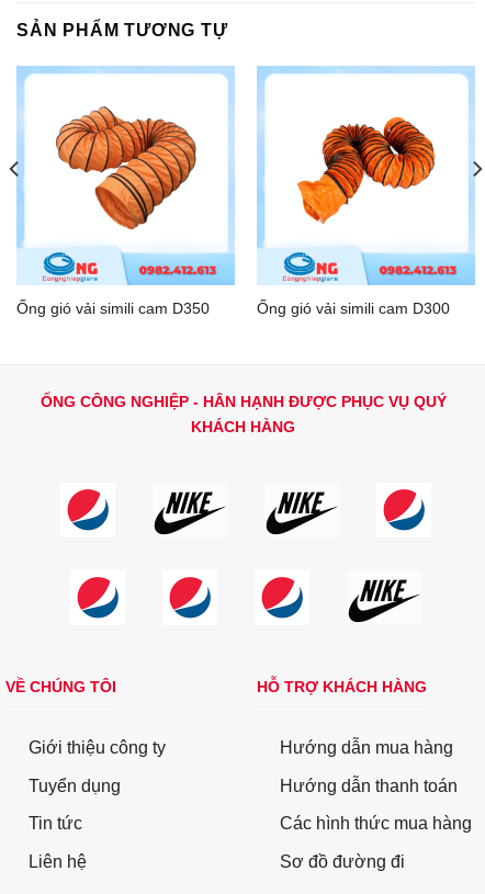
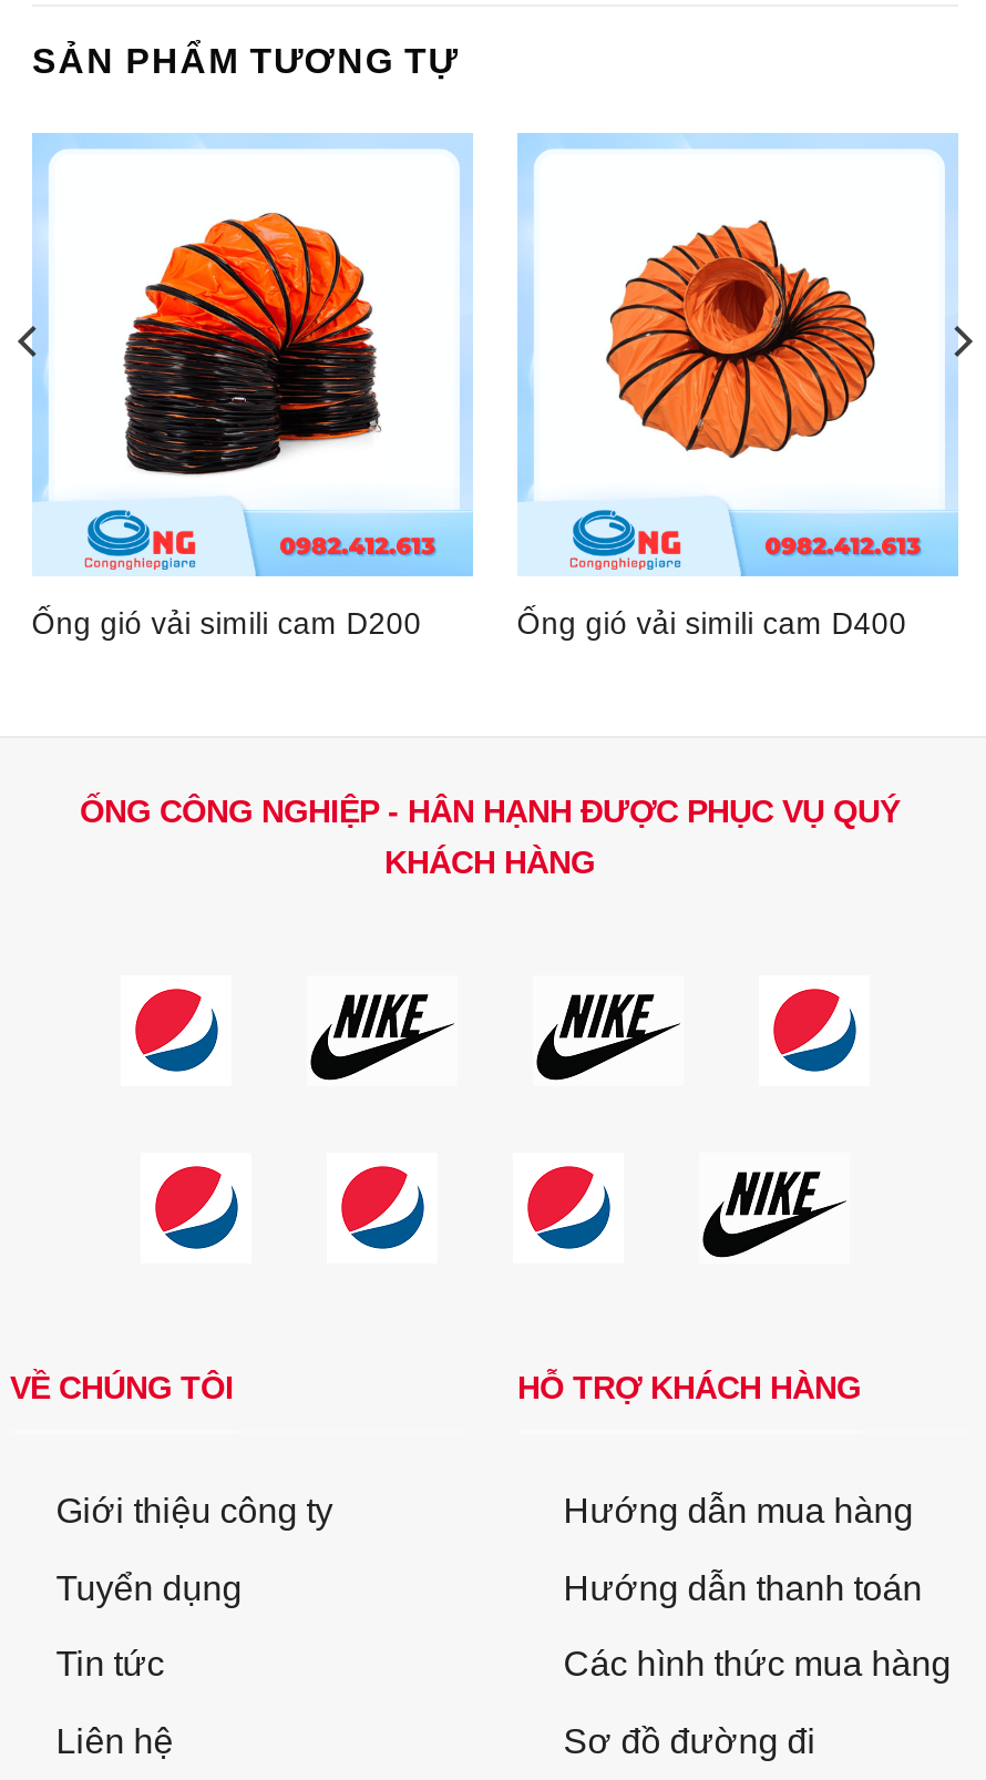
- [image]
+ [image]

- [image]
+ [image]

- Ống gió vải simili cam D350
+ Ống gió vải simili cam D200

- Ống gió vải simili cam D300
+ Ống gió vải simili cam D400
